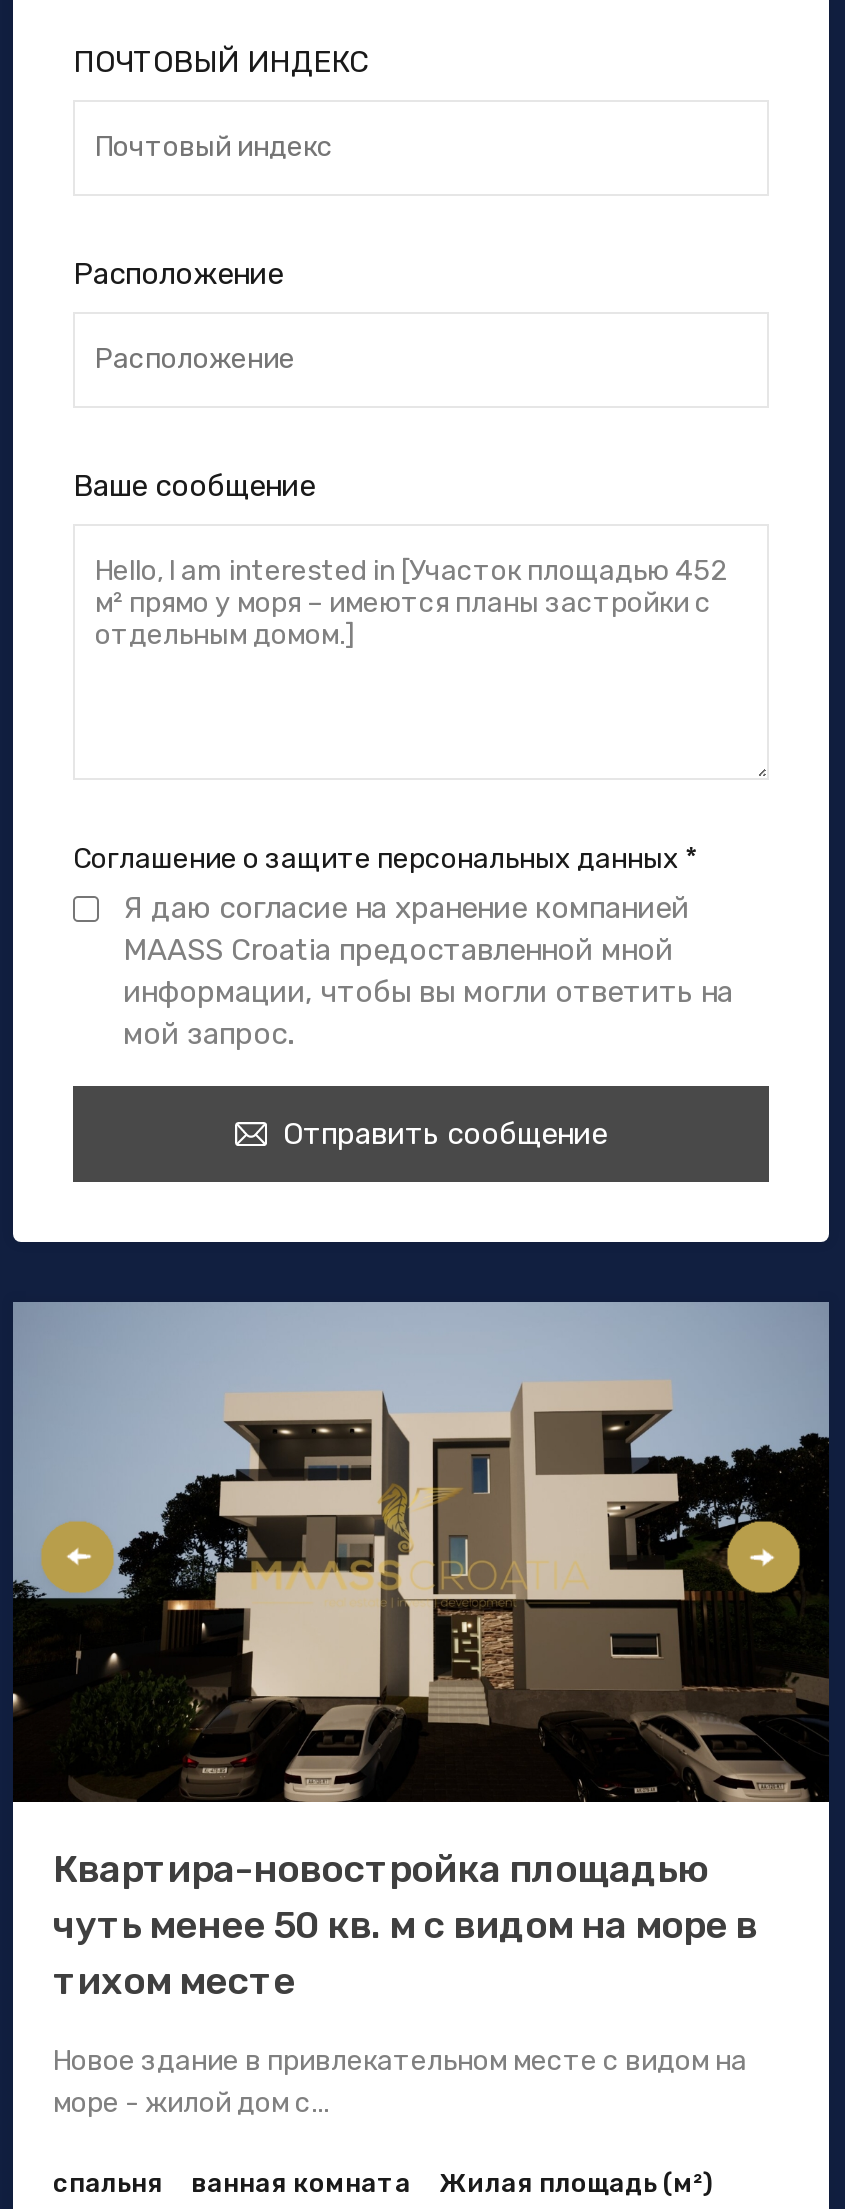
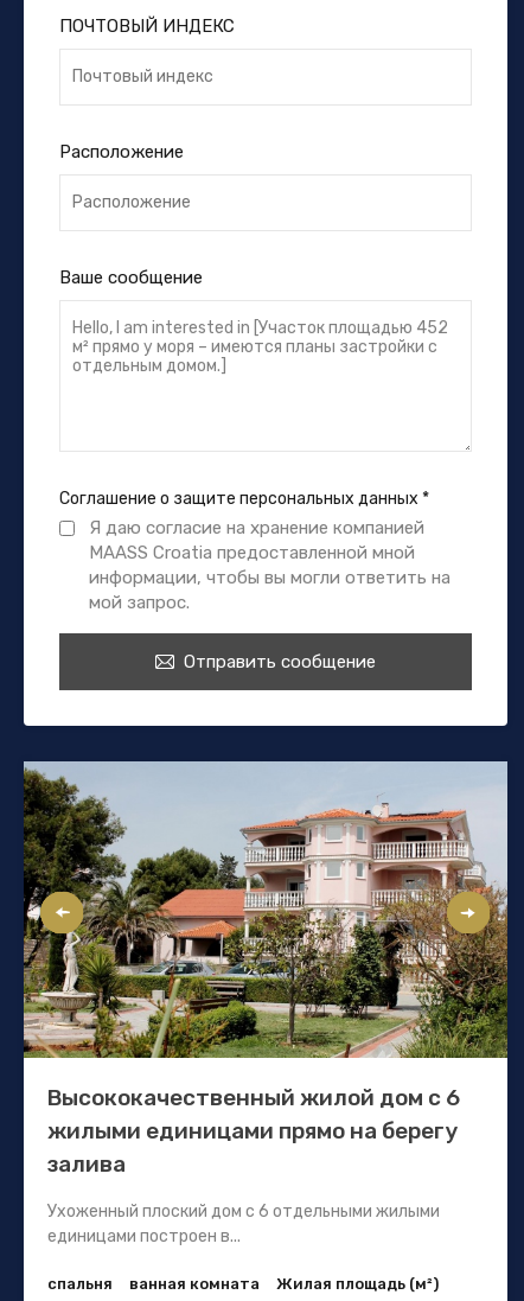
- [image]
- Квартира-новостройка площадью
- чуть менее 50 кв. м с видом на море в
- тихом месте
+ [image]
+ Высококачественный жилой дом с 6
+ жилыми единицами прямо на берегу
+ залива

- Новое здание в привлекательном месте с видом на
- море - жилой дом с...
+ Ухоженный плоский дом с 6 отдельными жилыми
+ единицами построен в...
